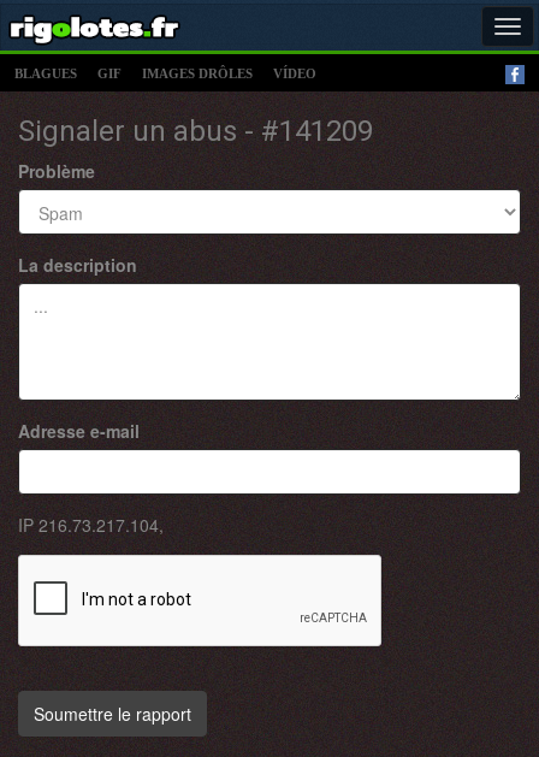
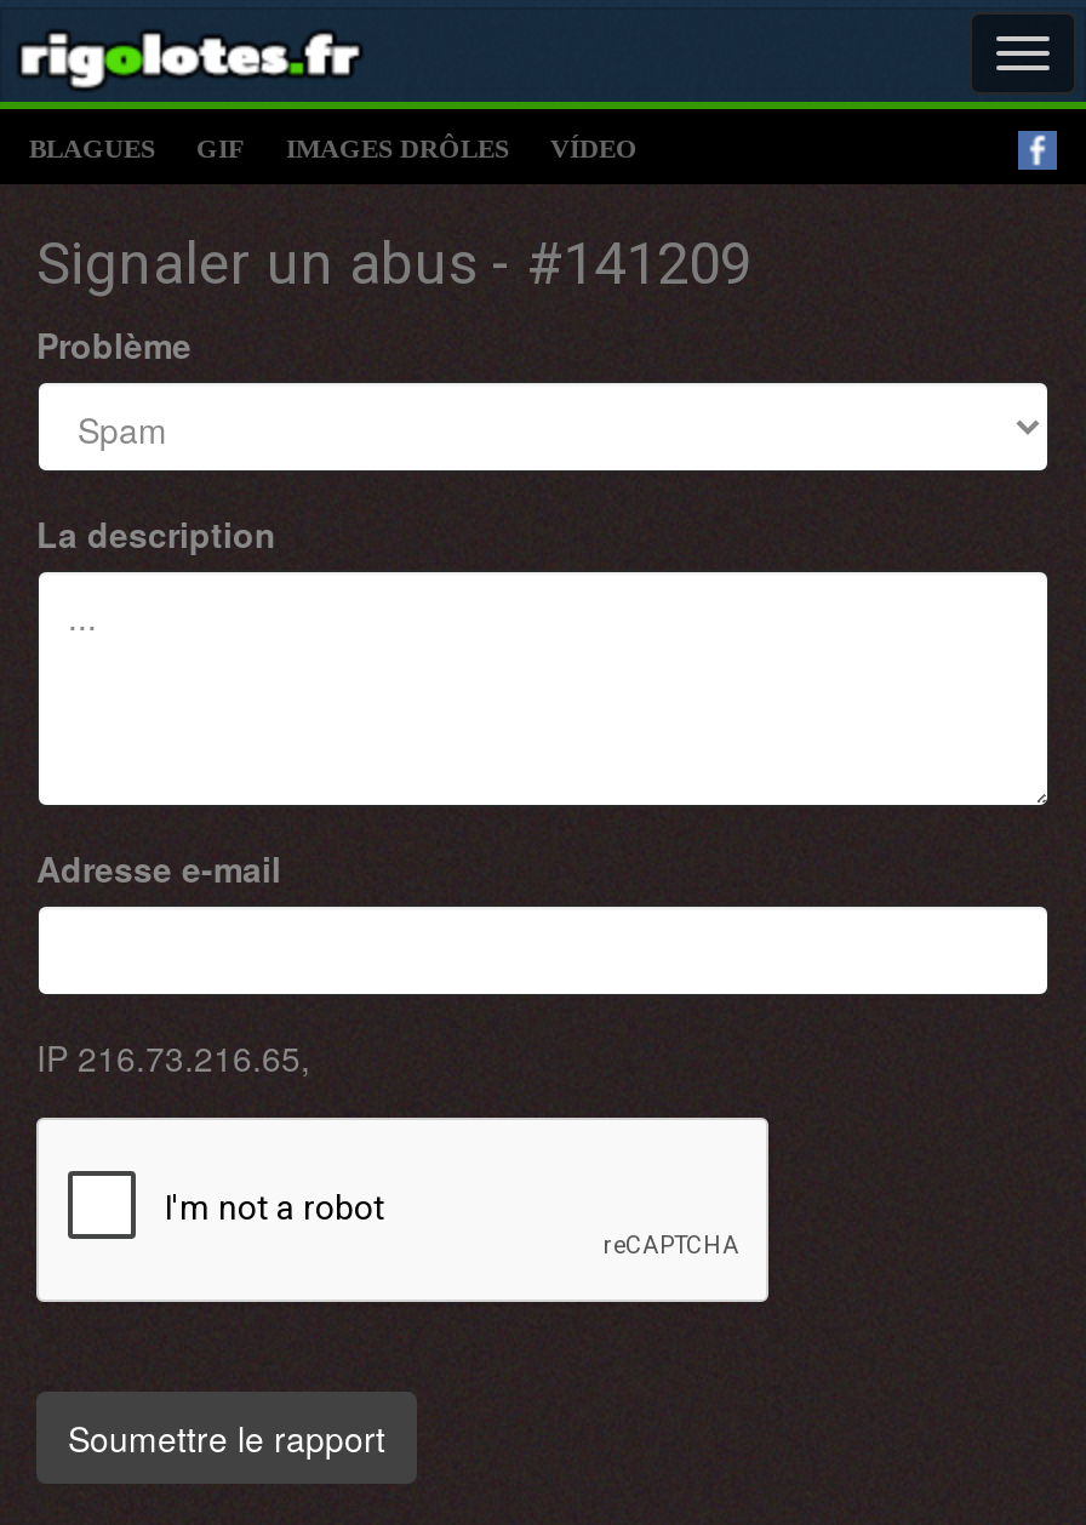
- IP 216.73.217.104,
+ IP 216.73.216.65,
